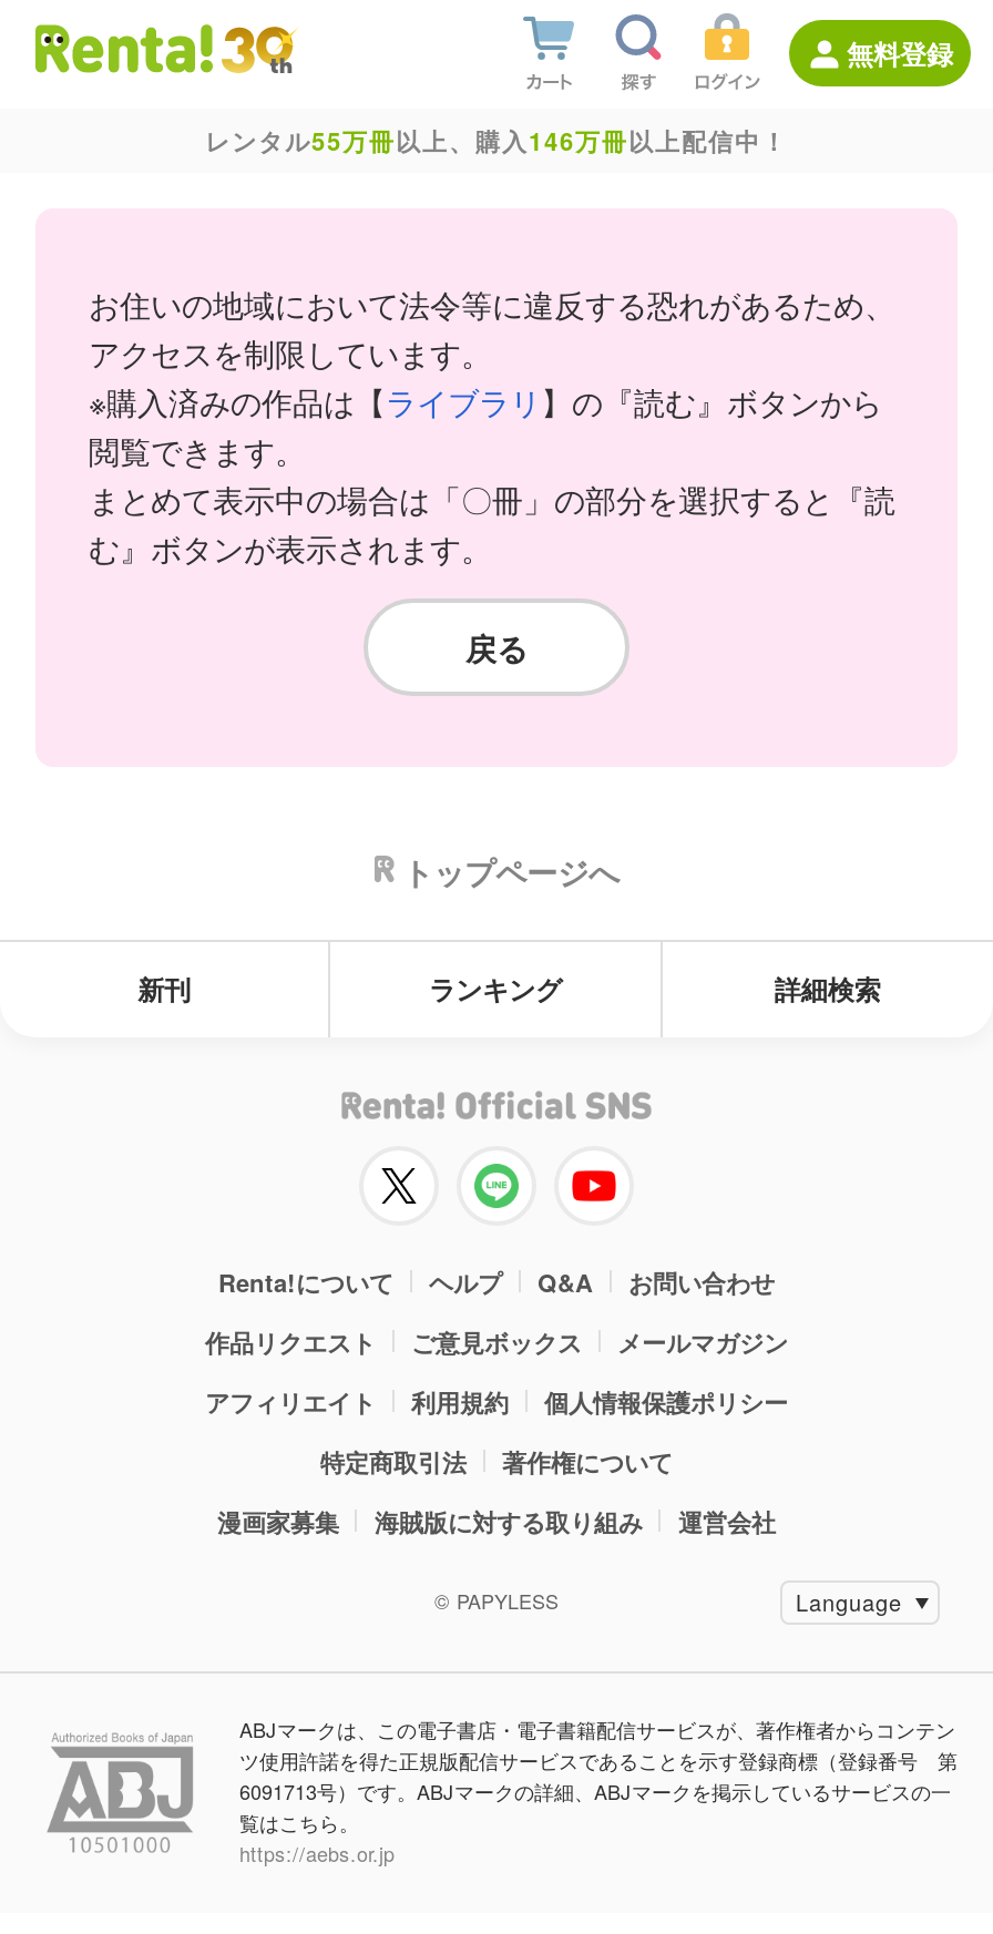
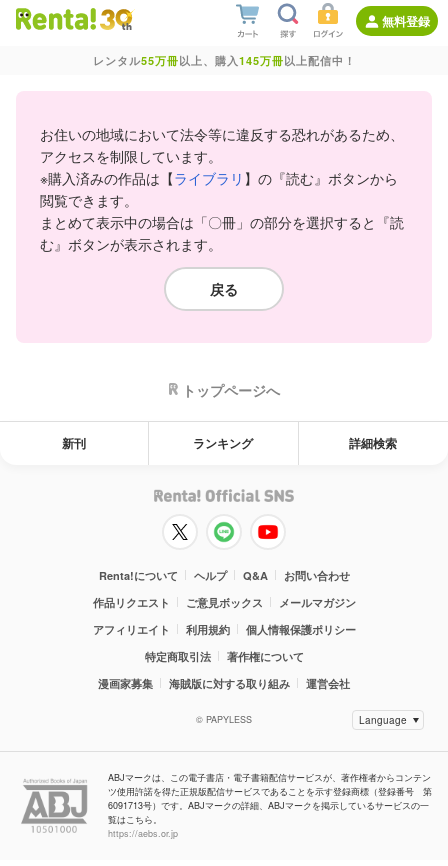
- レンタル55万冊以上、購入146万冊以上配信中！
+ レンタル55万冊以上、購入145万冊以上配信中！
